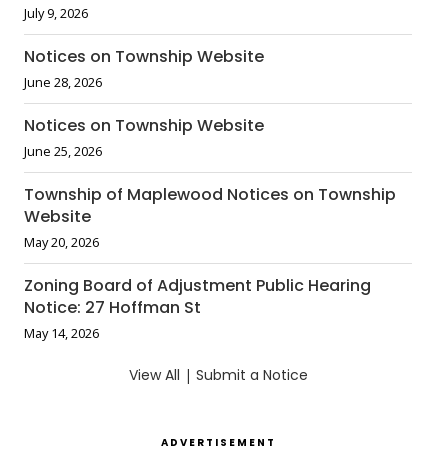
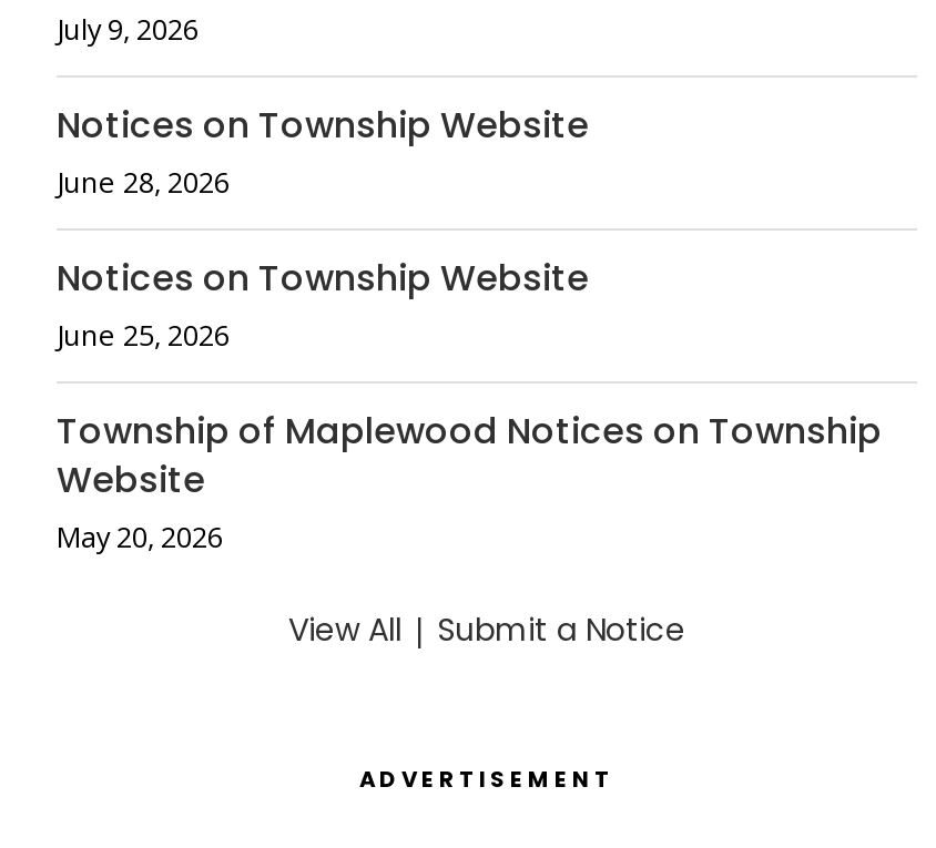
- Zoning Board of Adjustment Public Hearing
- Notice: 27 Hoffman St
- May 14, 2026
